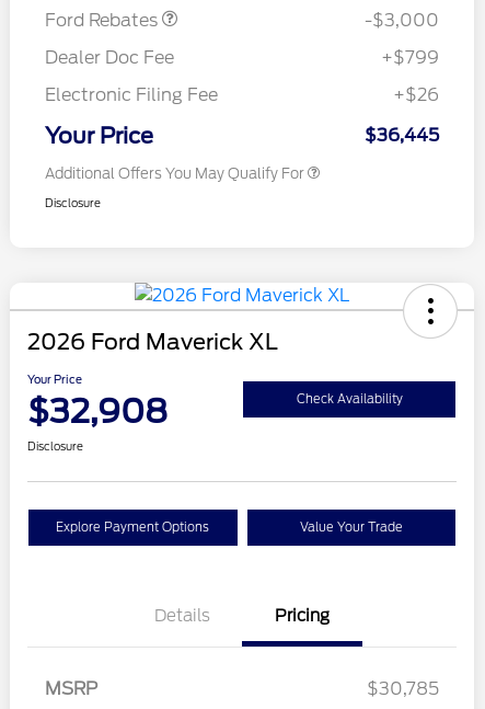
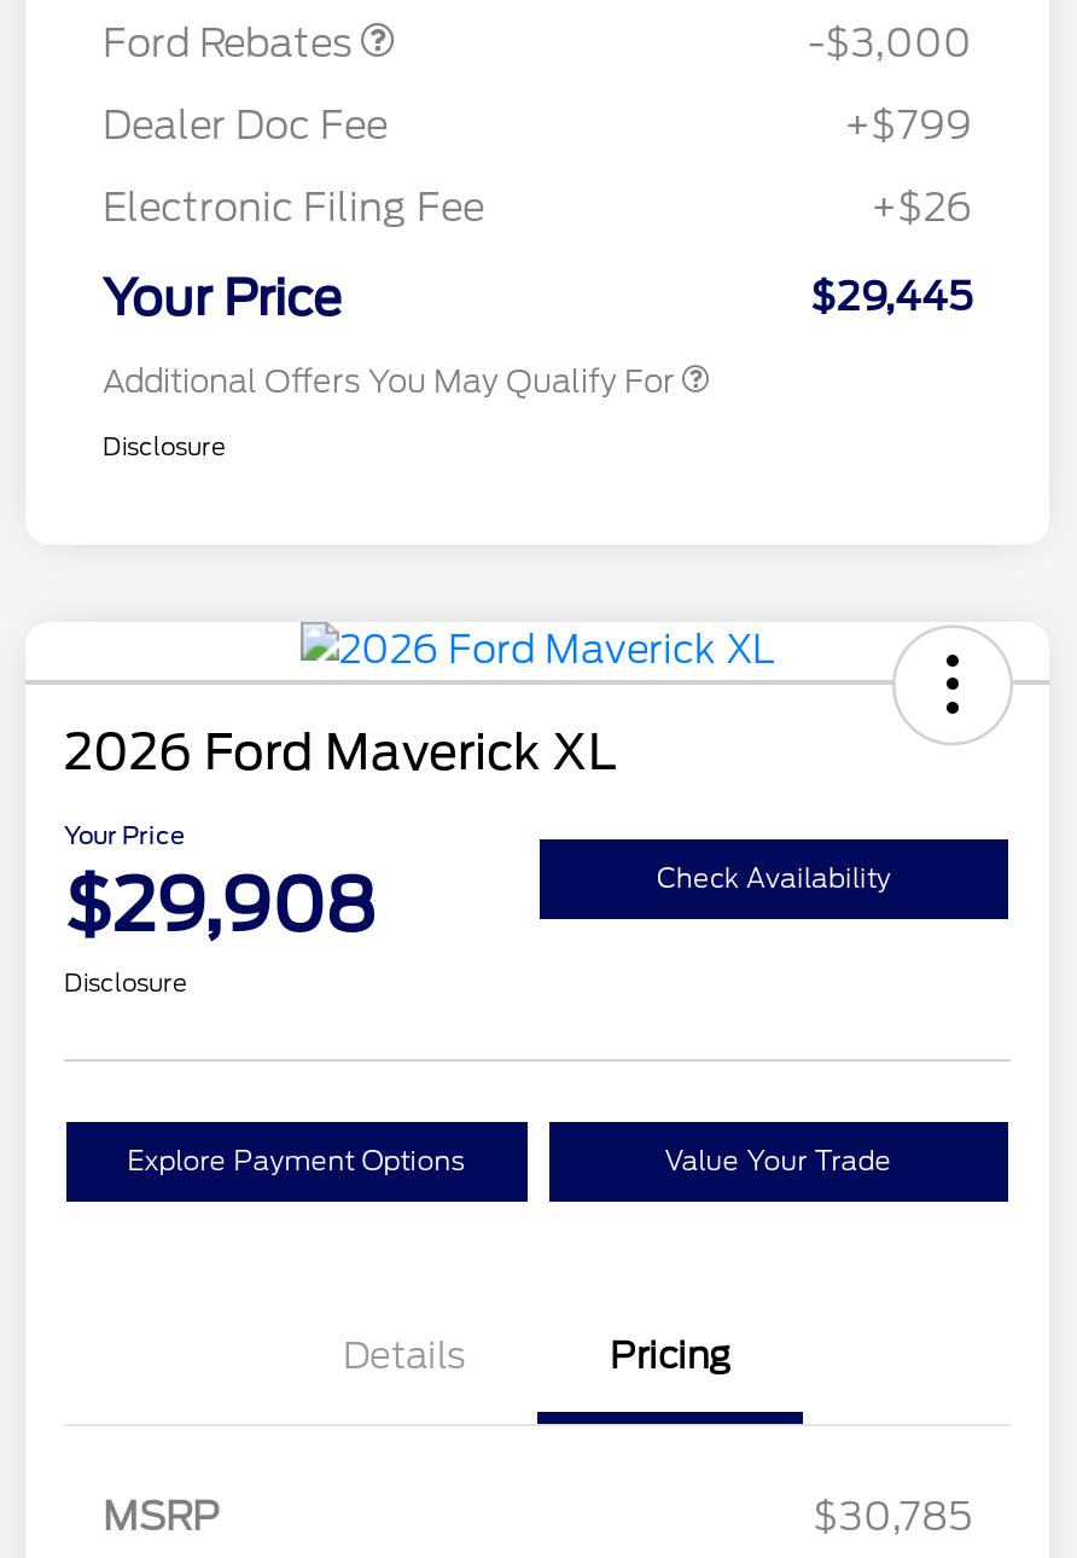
- $36,445
+ $29,445

- $32,908
+ $29,908
